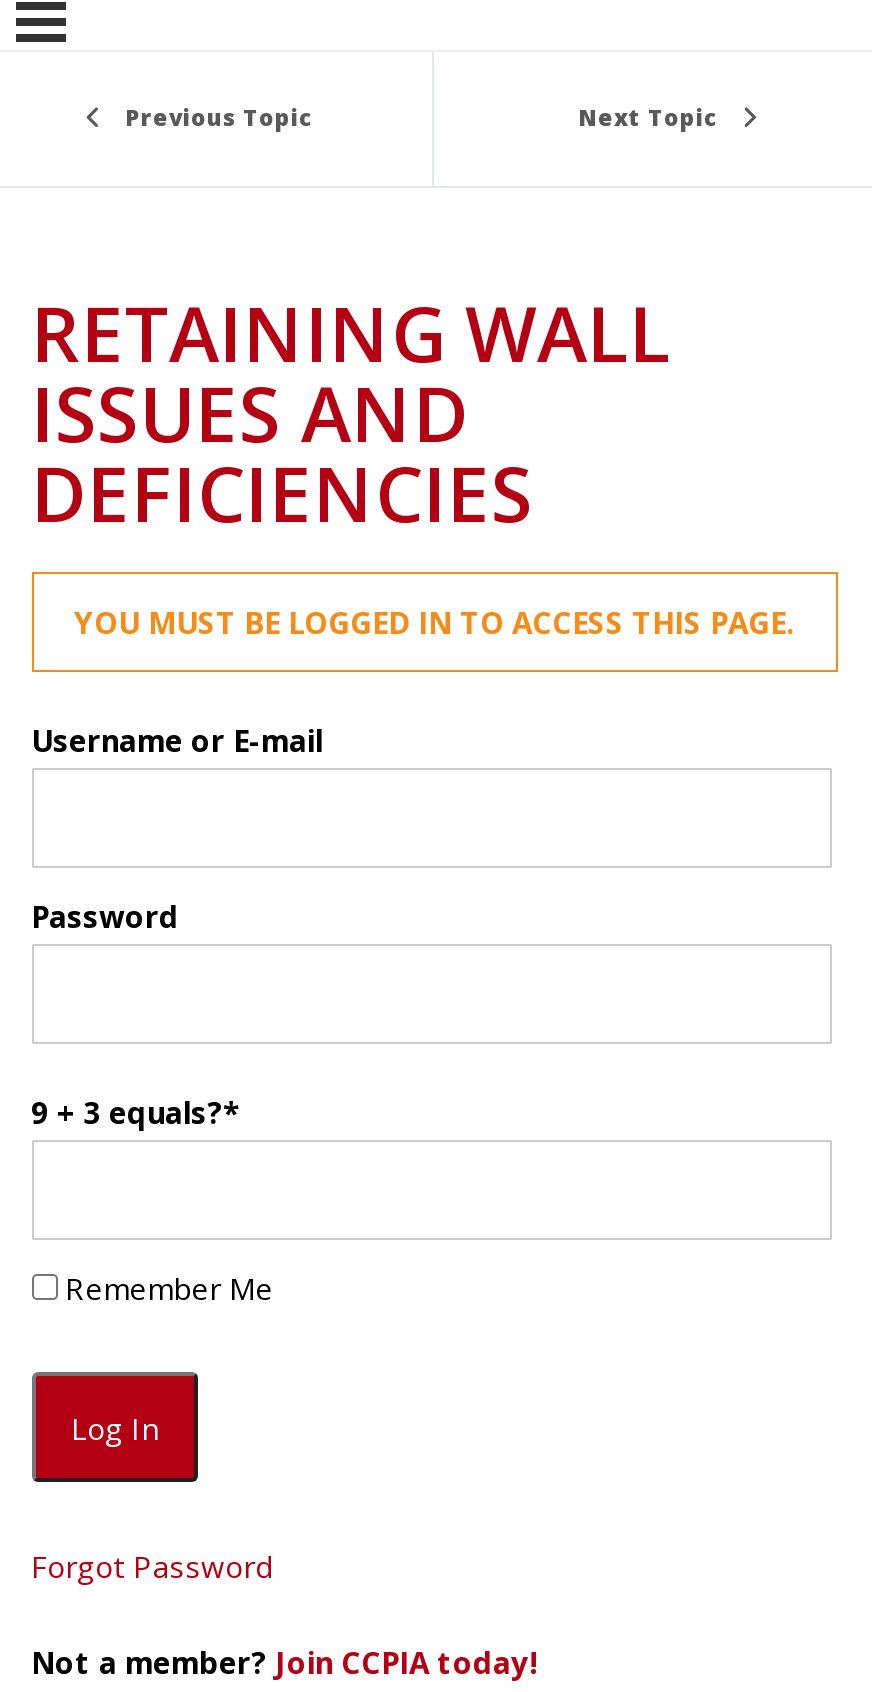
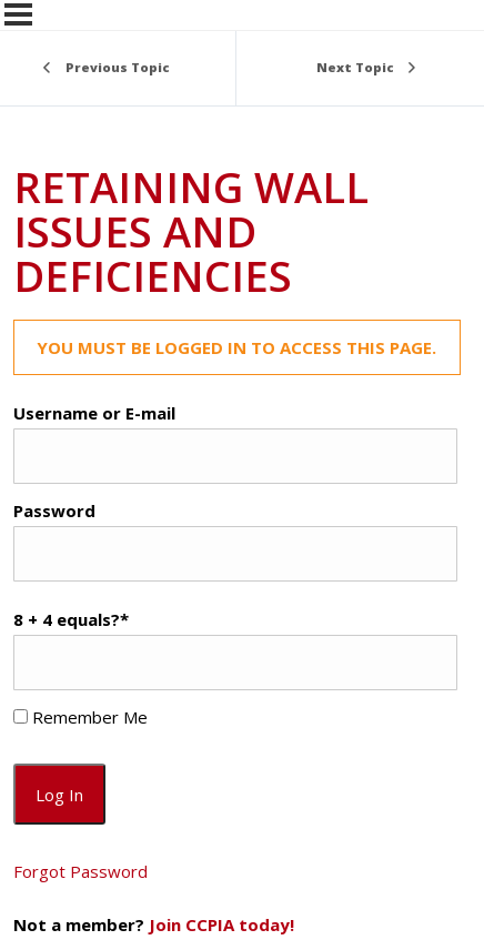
- 9 + 3 equals?*
+ 8 + 4 equals?*
